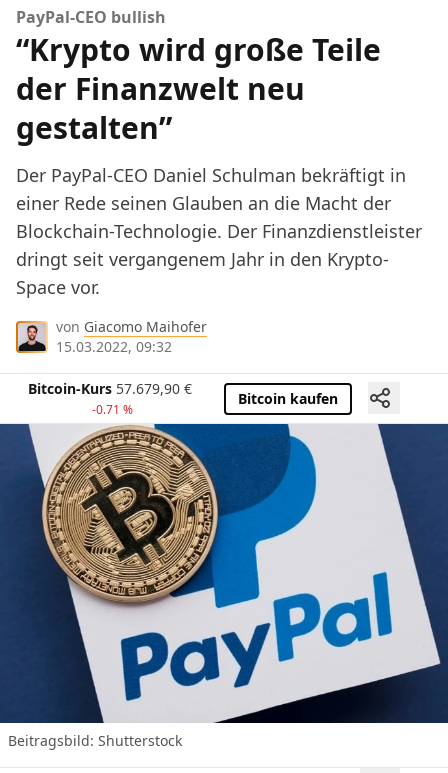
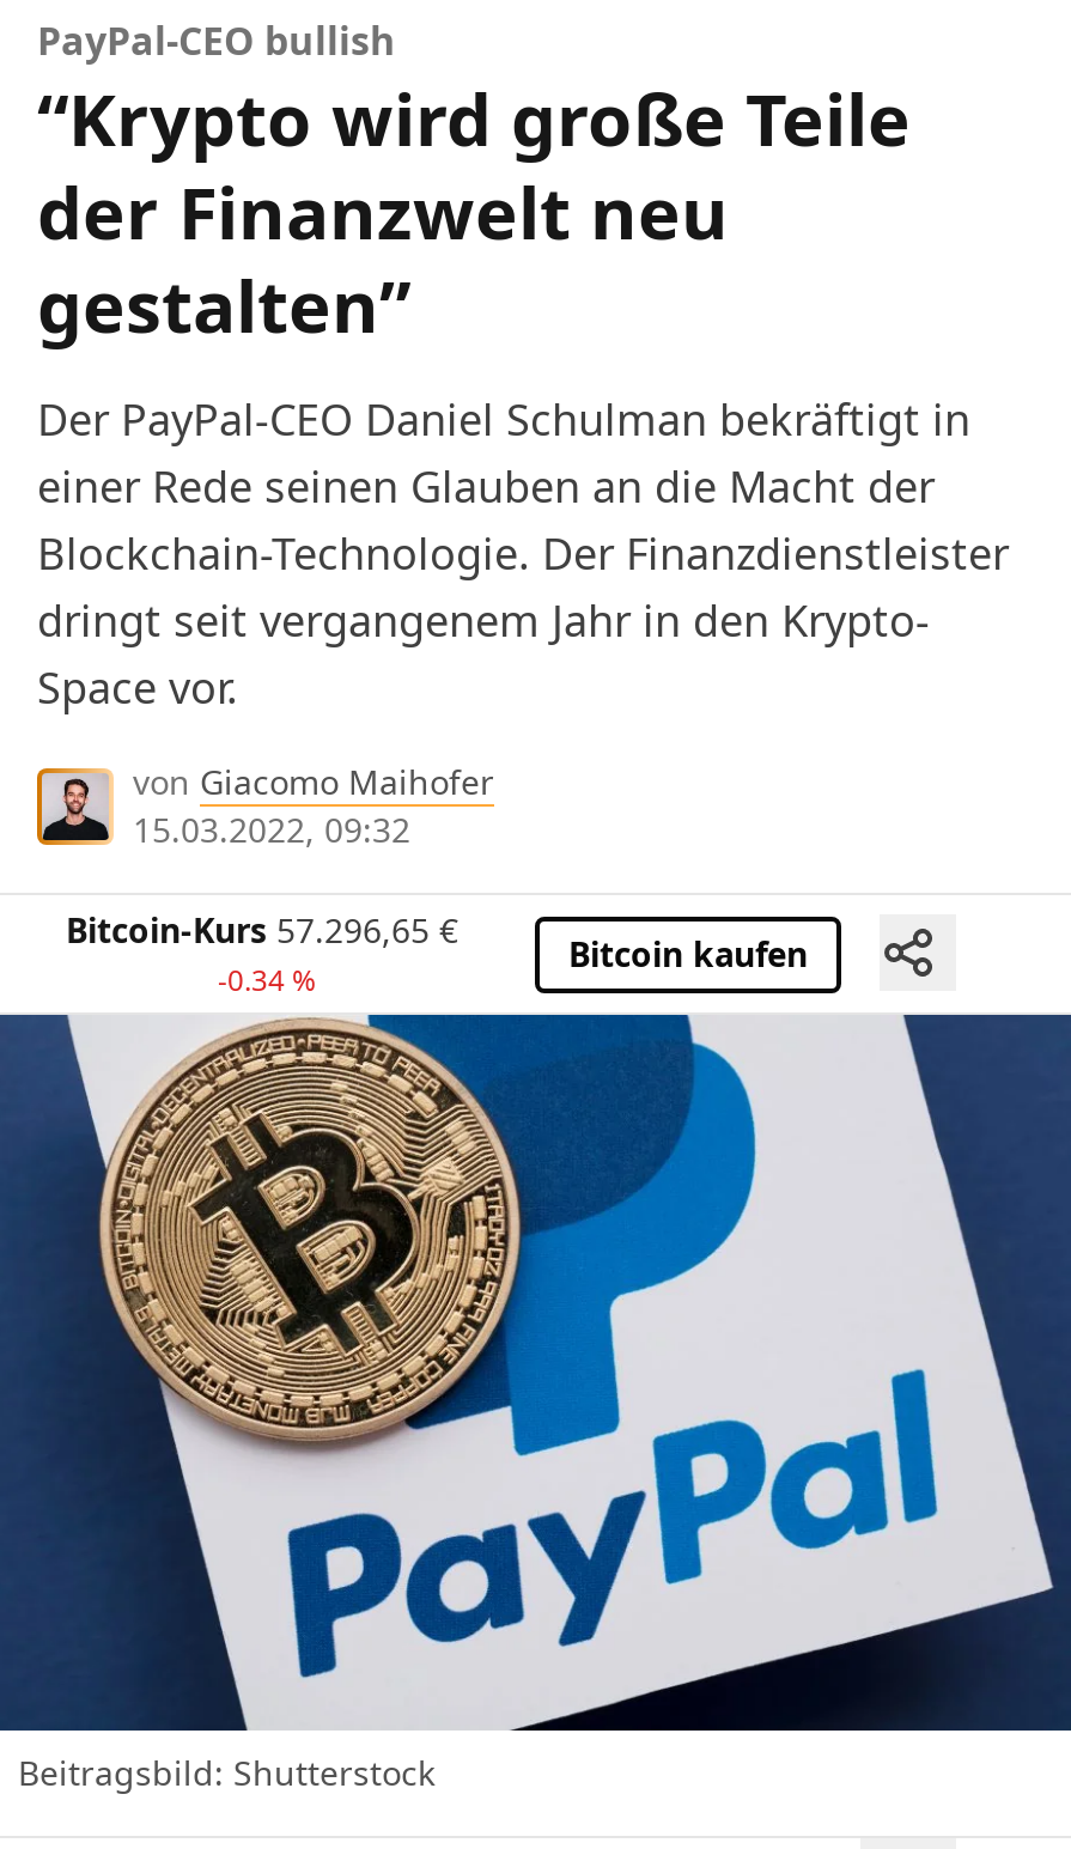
- Bitcoin-Kurs 57.679,90 €
+ Bitcoin-Kurs 57.296,65 €

- -0.71 %
+ -0.34 %
